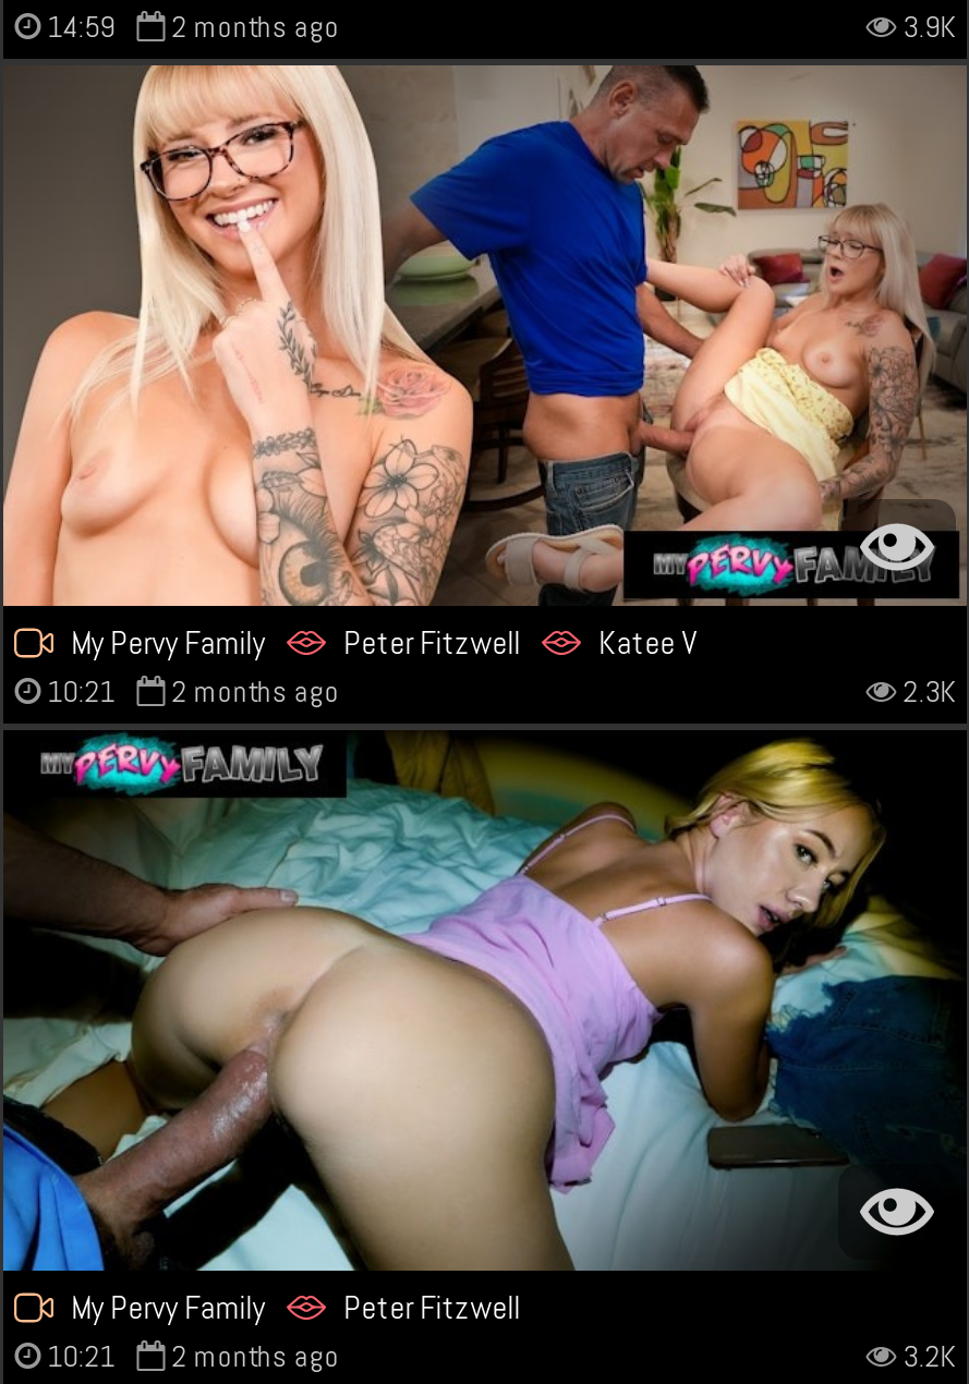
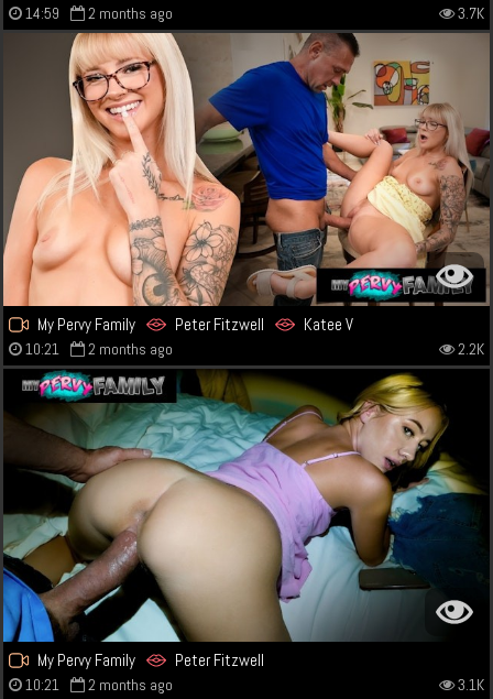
- 3.9K
+ 3.7K

- 2.3K
+ 2.2K

- 3.2K
+ 3.1K
